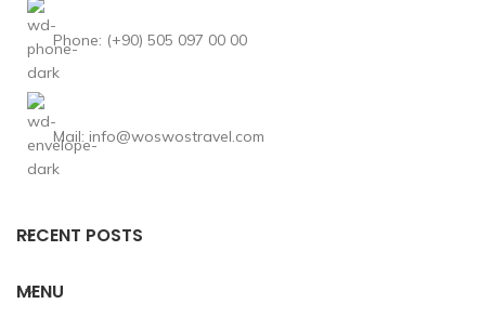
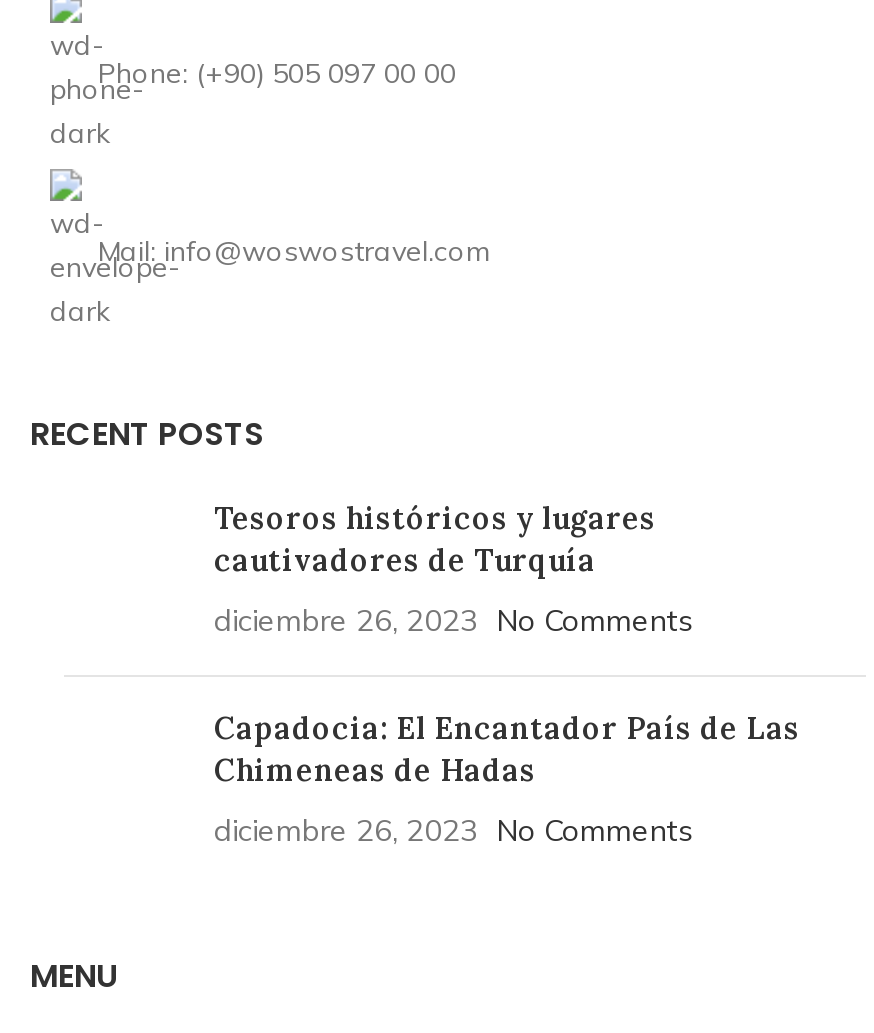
+ Tesoros históricos y lugares
+ cautivadores de Turquía
+ diciembre 26, 2023 No Comments
+ Capadocia: El Encantador País de Las
+ Chimeneas de Hadas
+ diciembre 26, 2023 No Comments
